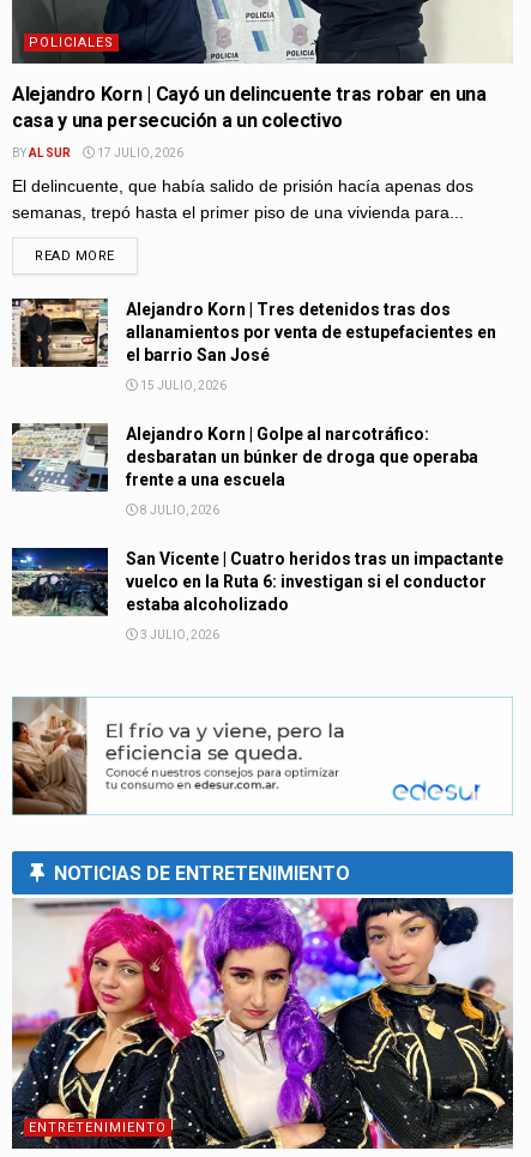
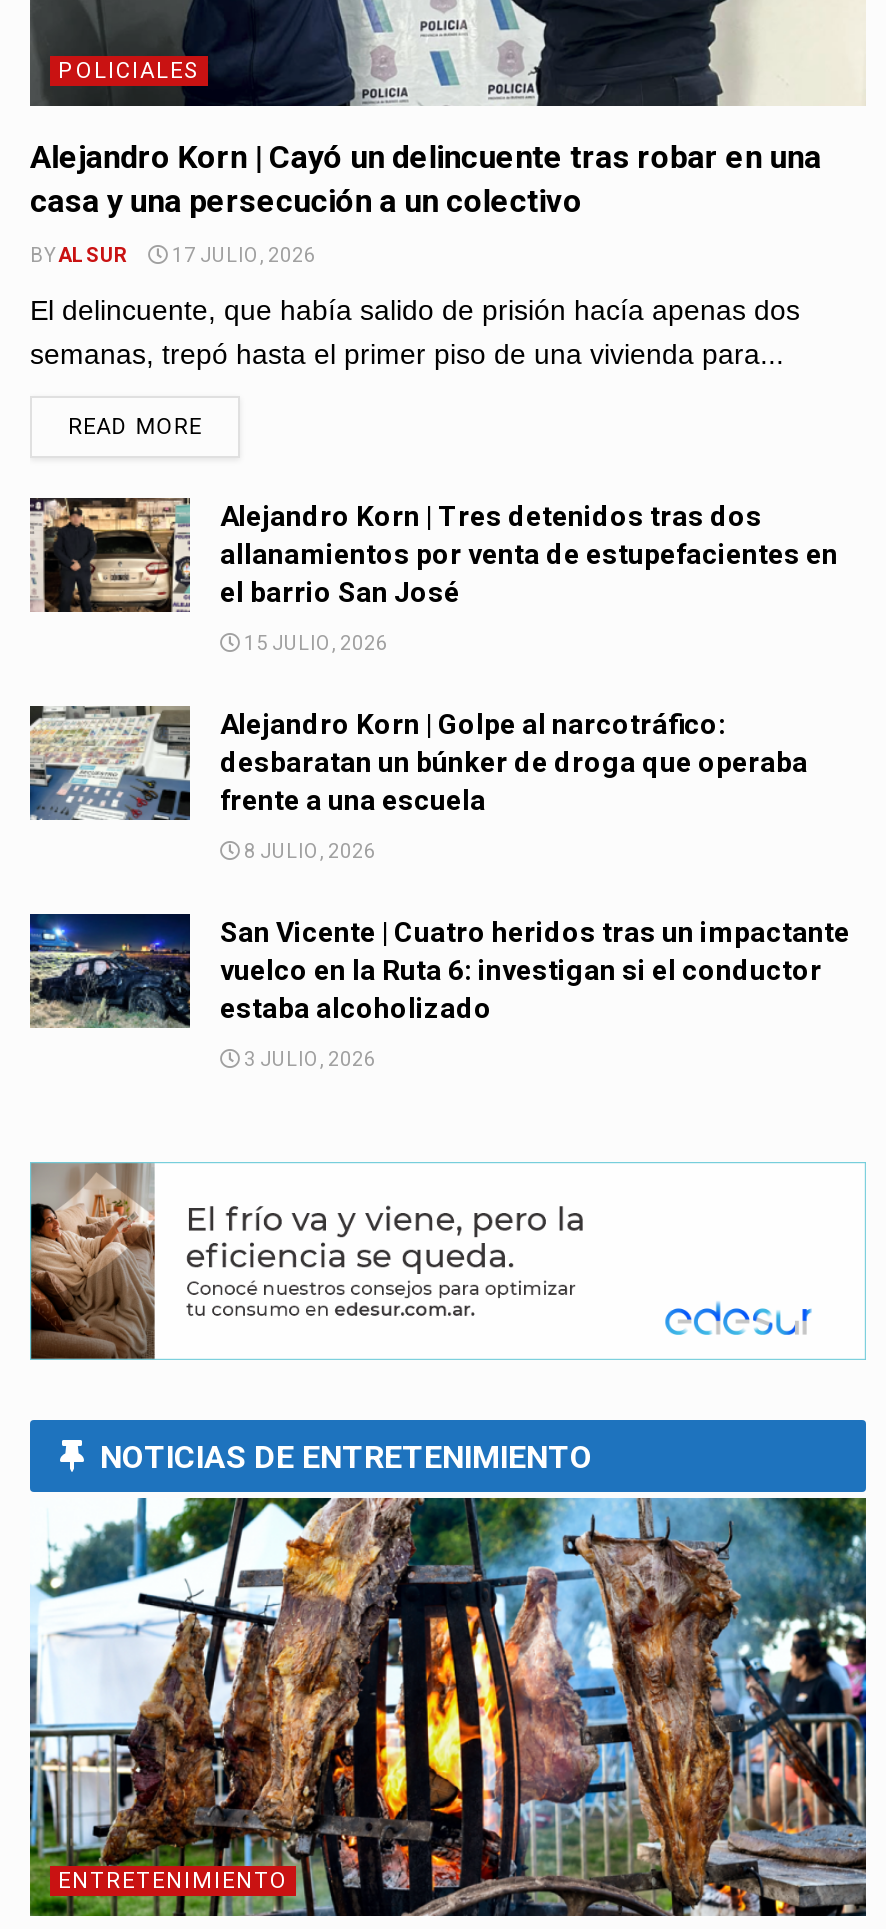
- [image]
+ [image]
